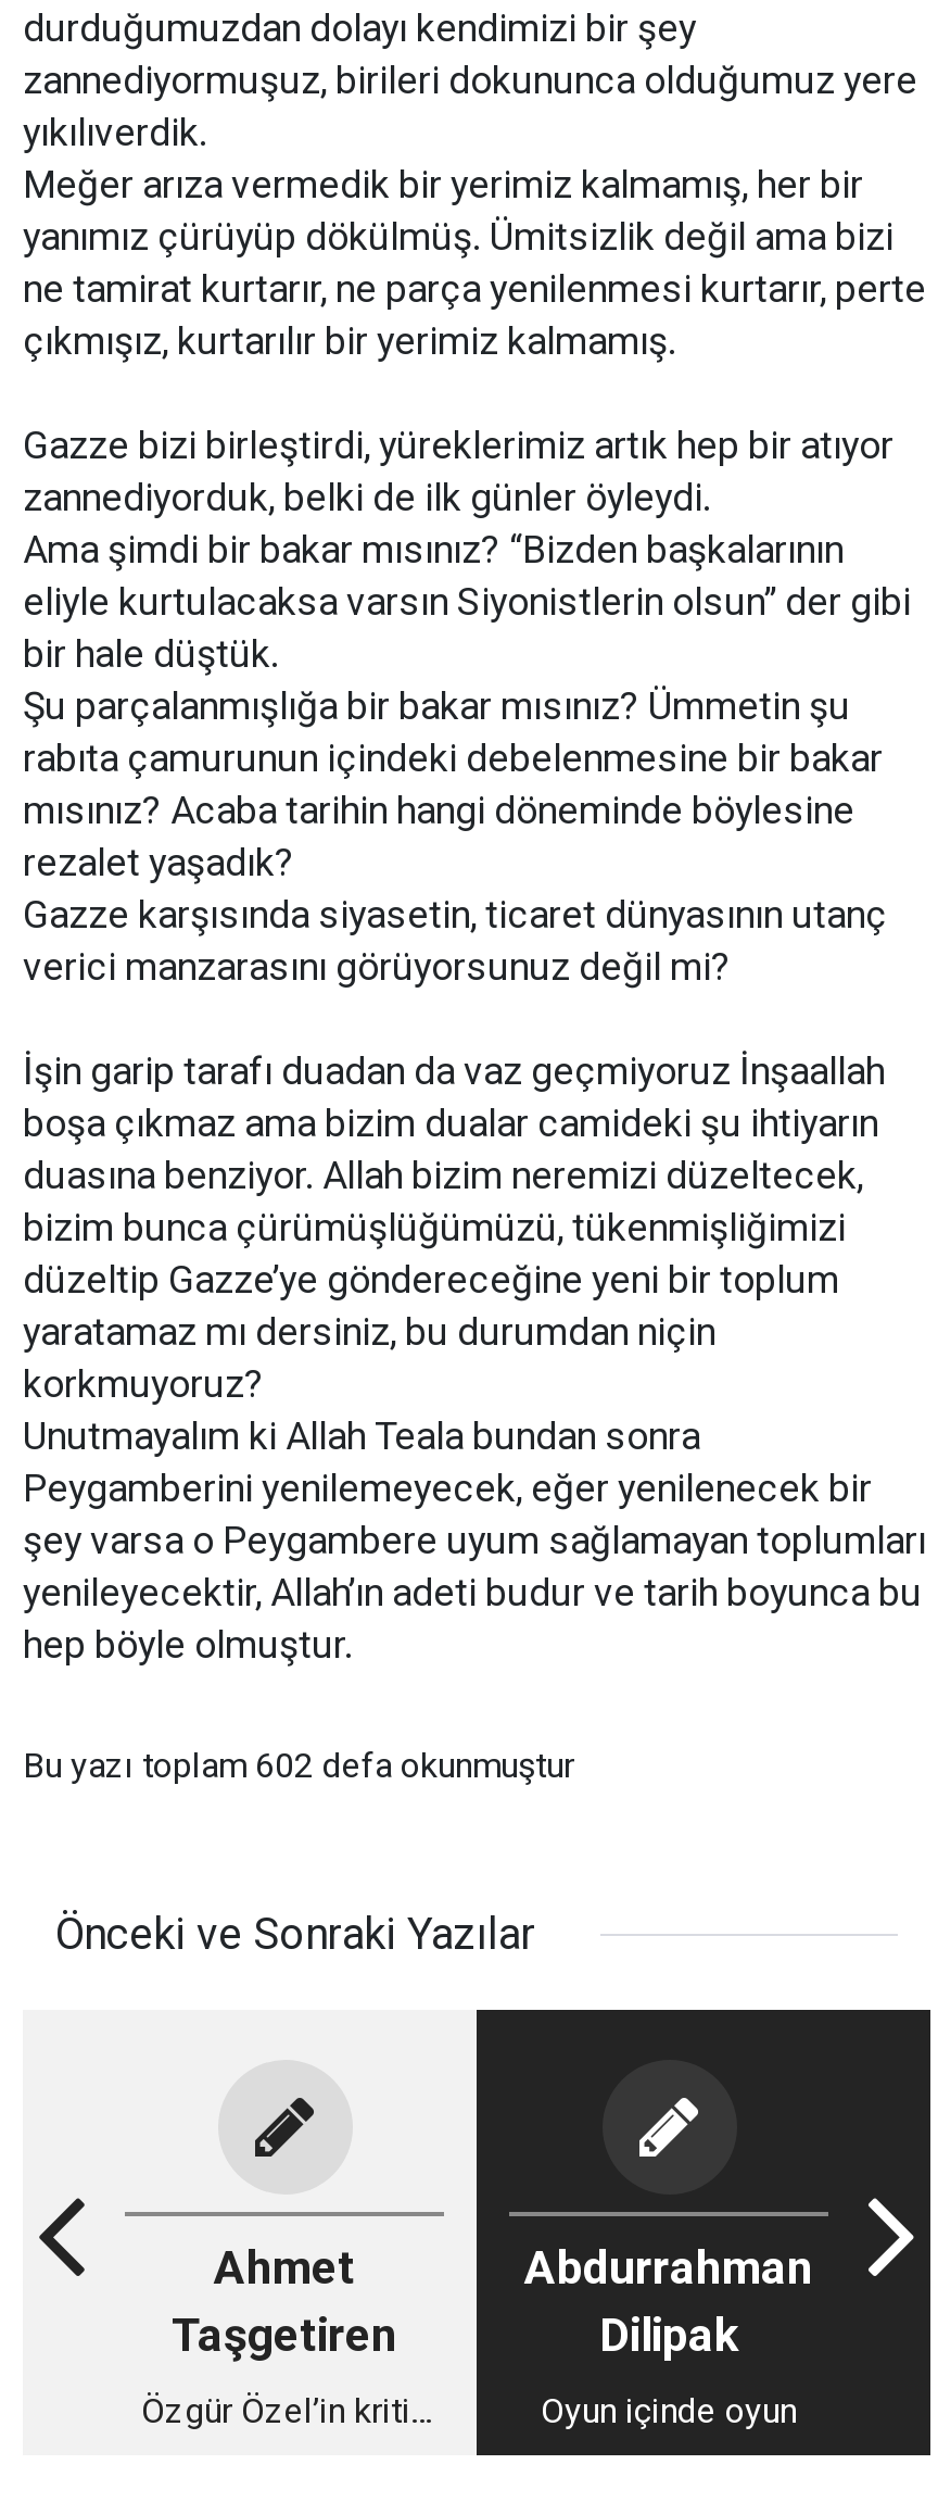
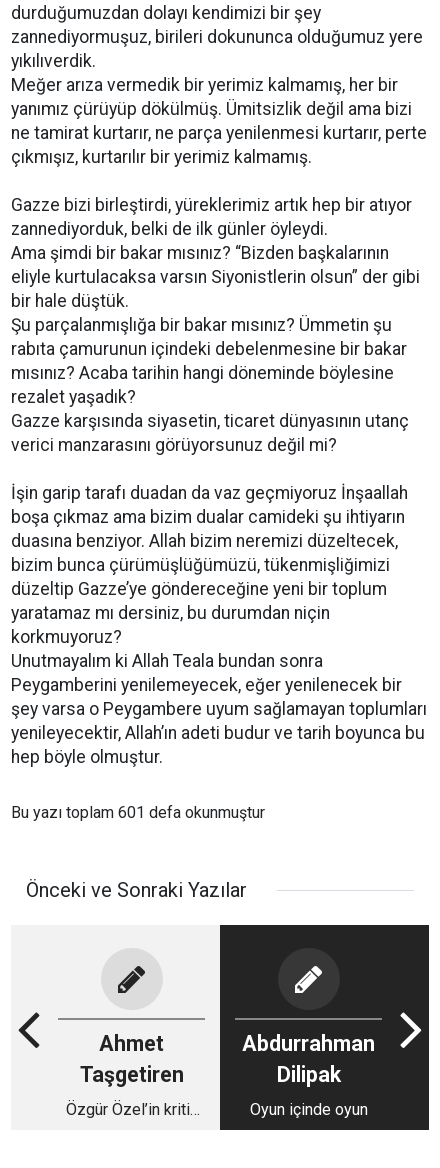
- Bu yazı toplam 602 defa okunmuştur
+ Bu yazı toplam 601 defa okunmuştur
